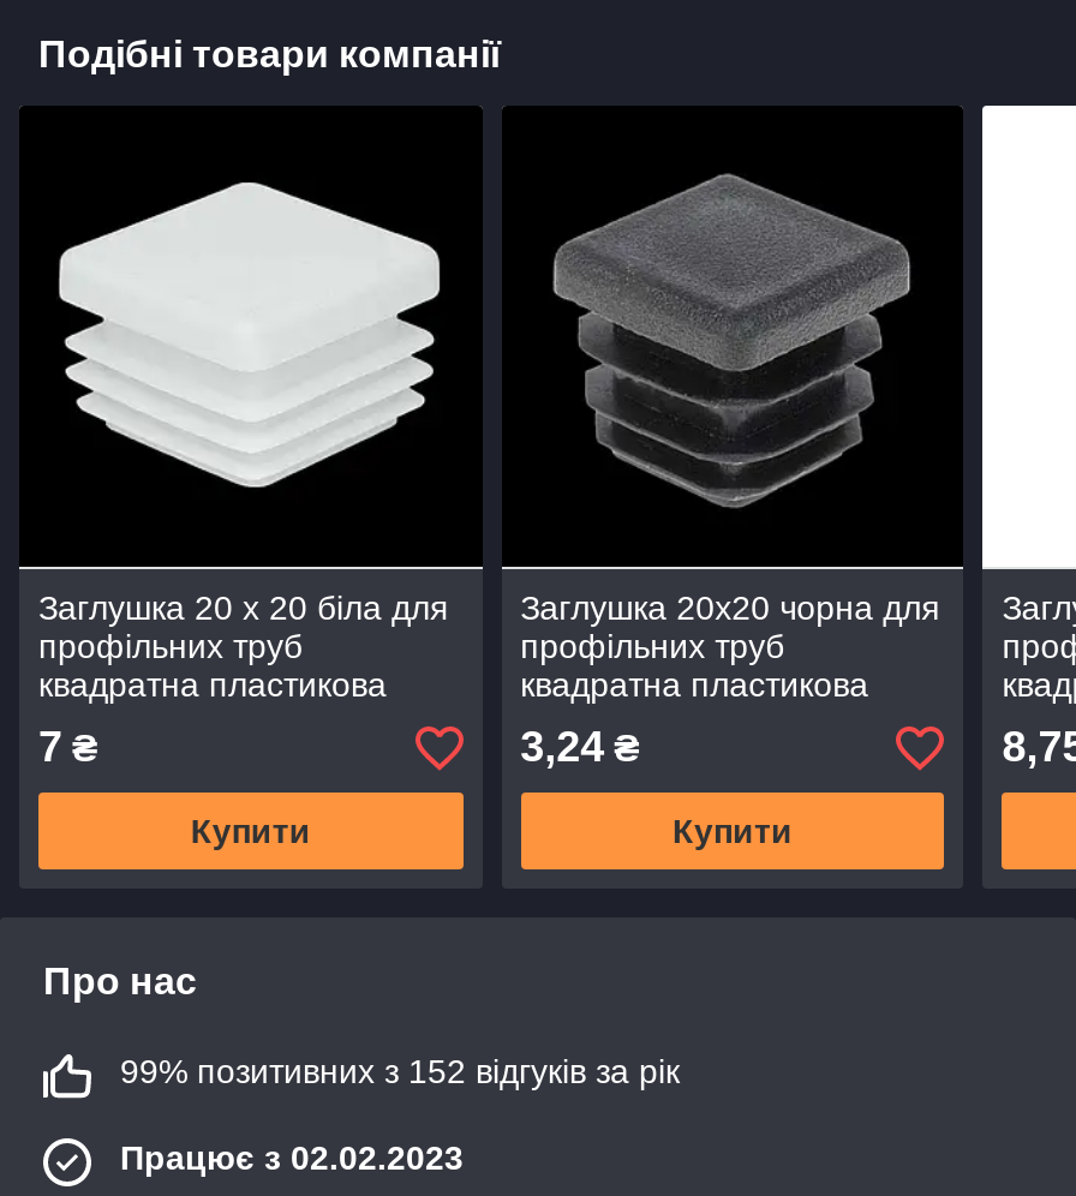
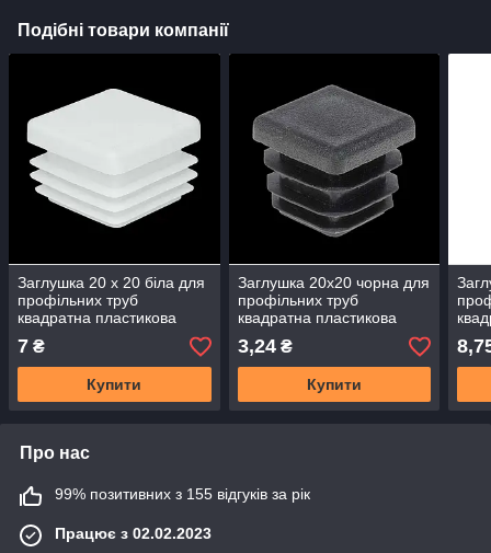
- 99% позитивних з 152 відгуків за рік
+ 99% позитивних з 155 відгуків за рік
